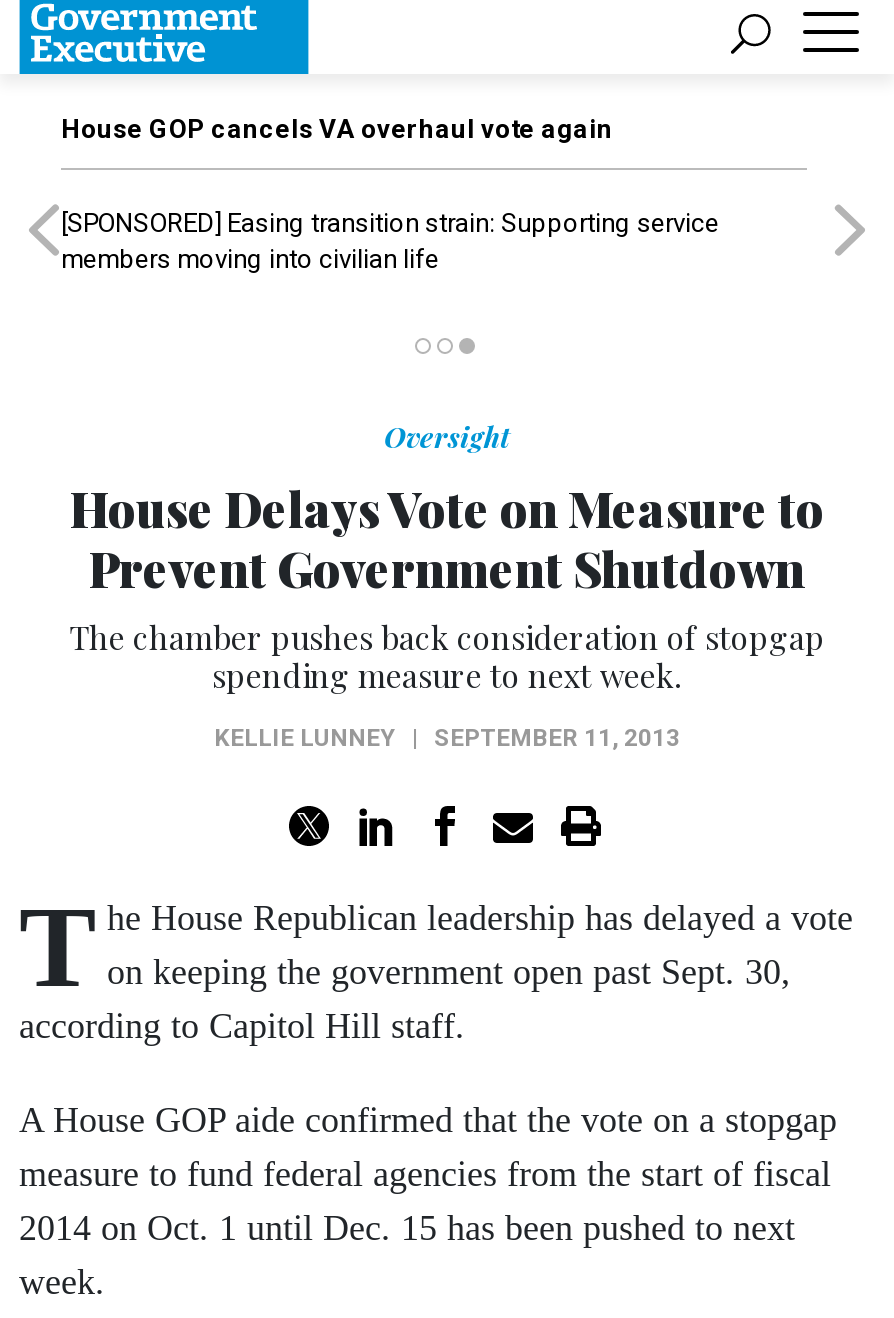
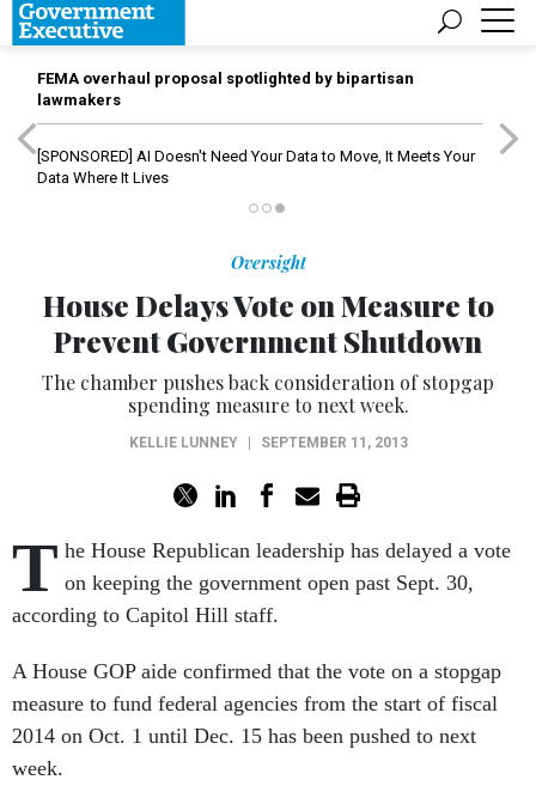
- House GOP cancels VA overhaul vote again
+ FEMA overhaul proposal spotlighted by bipartisan
+ lawmakers

- [SPONSORED] Easing transition strain: Supporting service
- members moving into civilian life
+ [SPONSORED] AI Doesn't Need Your Data to Move, It Meets Your
+ Data Where It Lives
